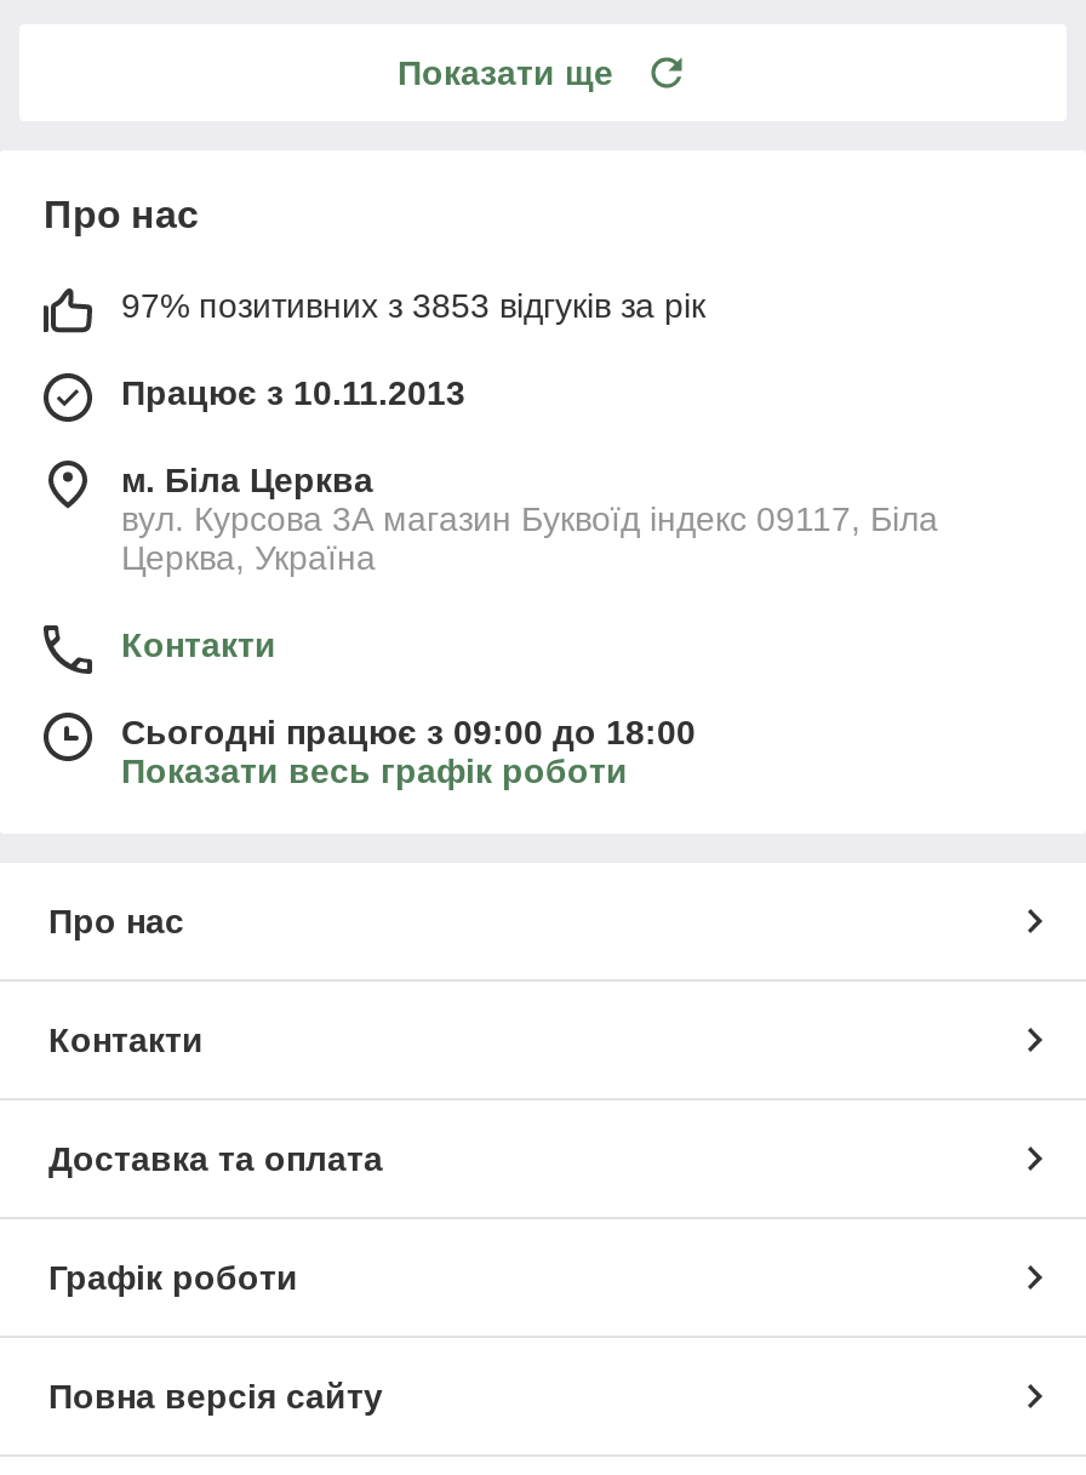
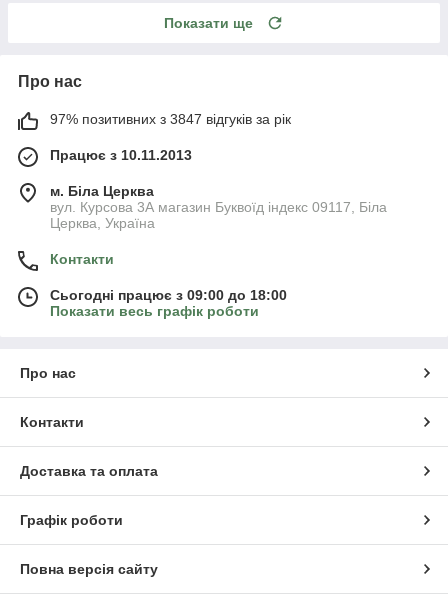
- 97% позитивних з 3853 відгуків за рік
+ 97% позитивних з 3847 відгуків за рік
